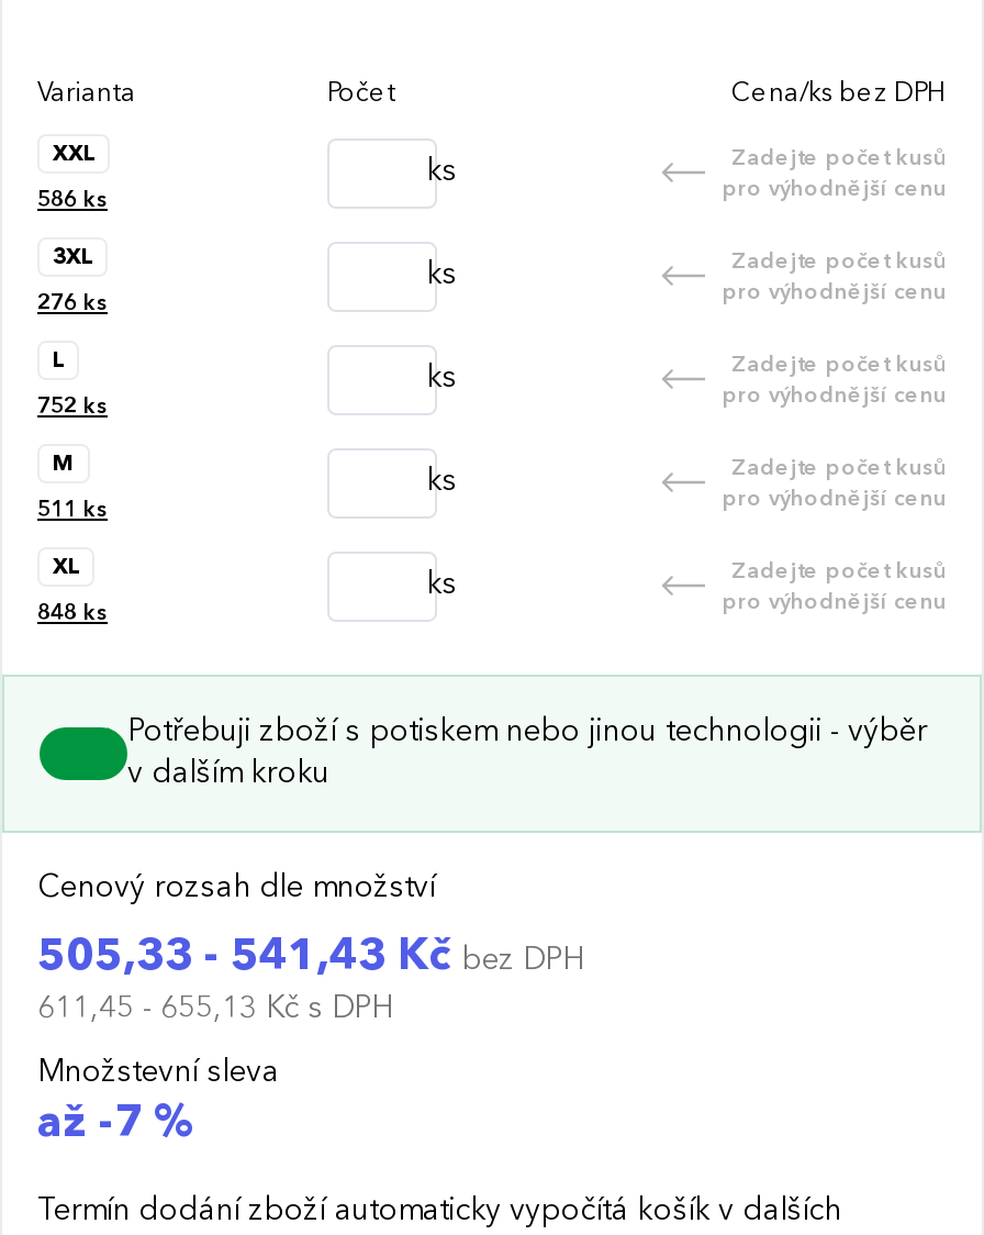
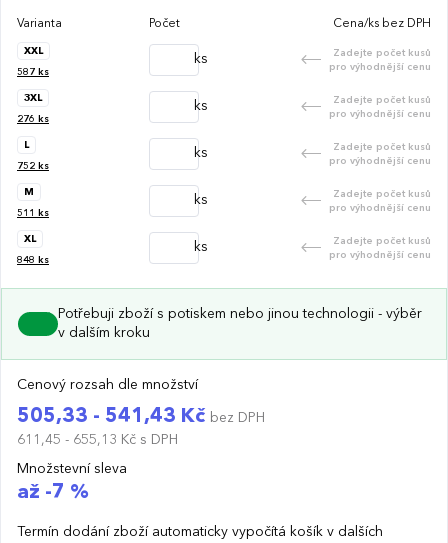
- 586 ks
+ 587 ks
